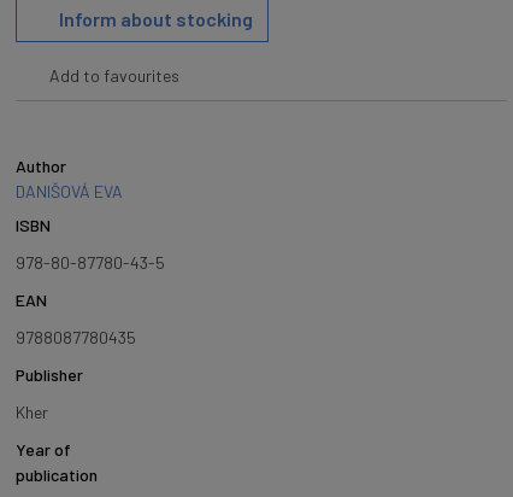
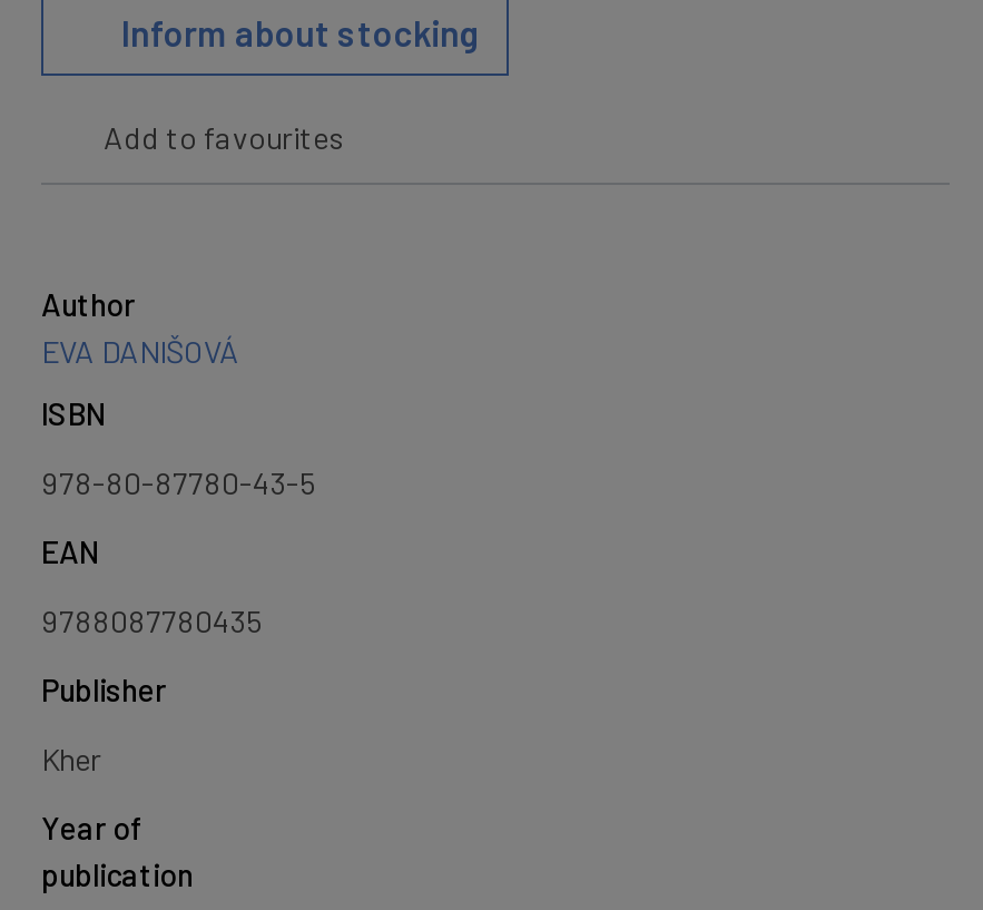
- DANIŠOVÁ EVA
+ EVA DANIŠOVÁ
